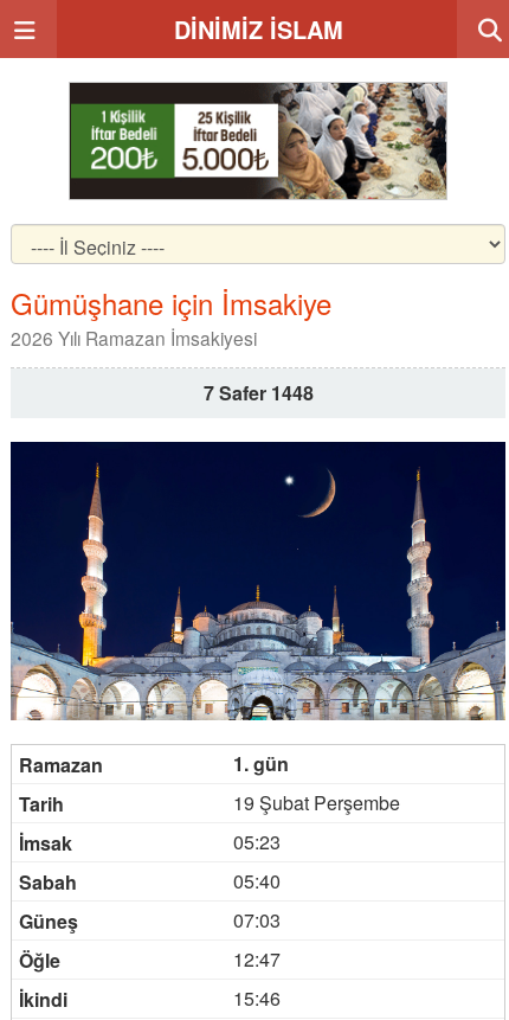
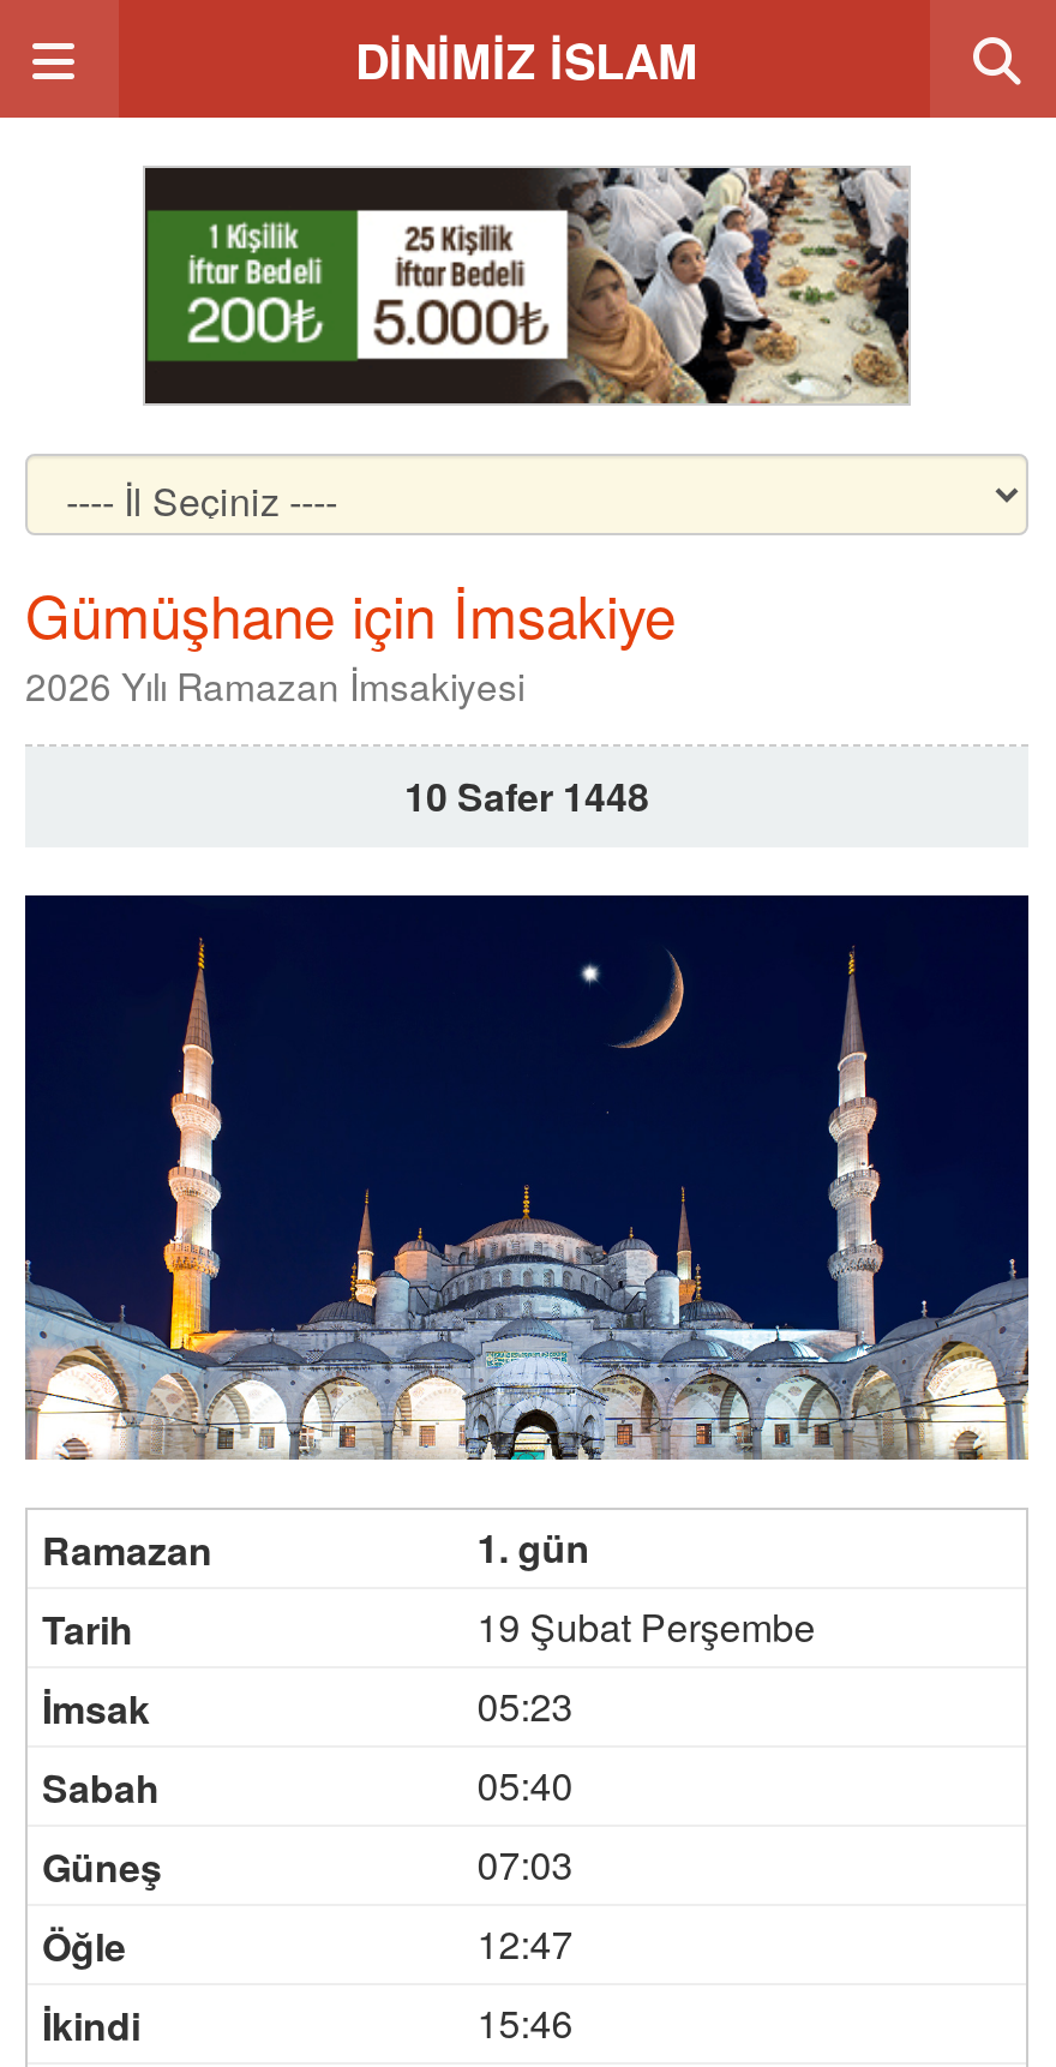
- 7 Safer 1448
+ 10 Safer 1448
